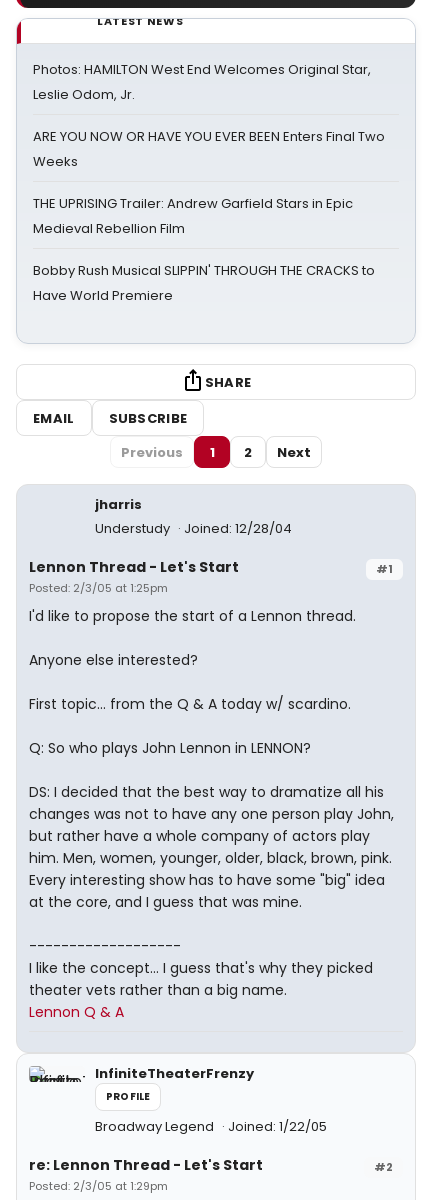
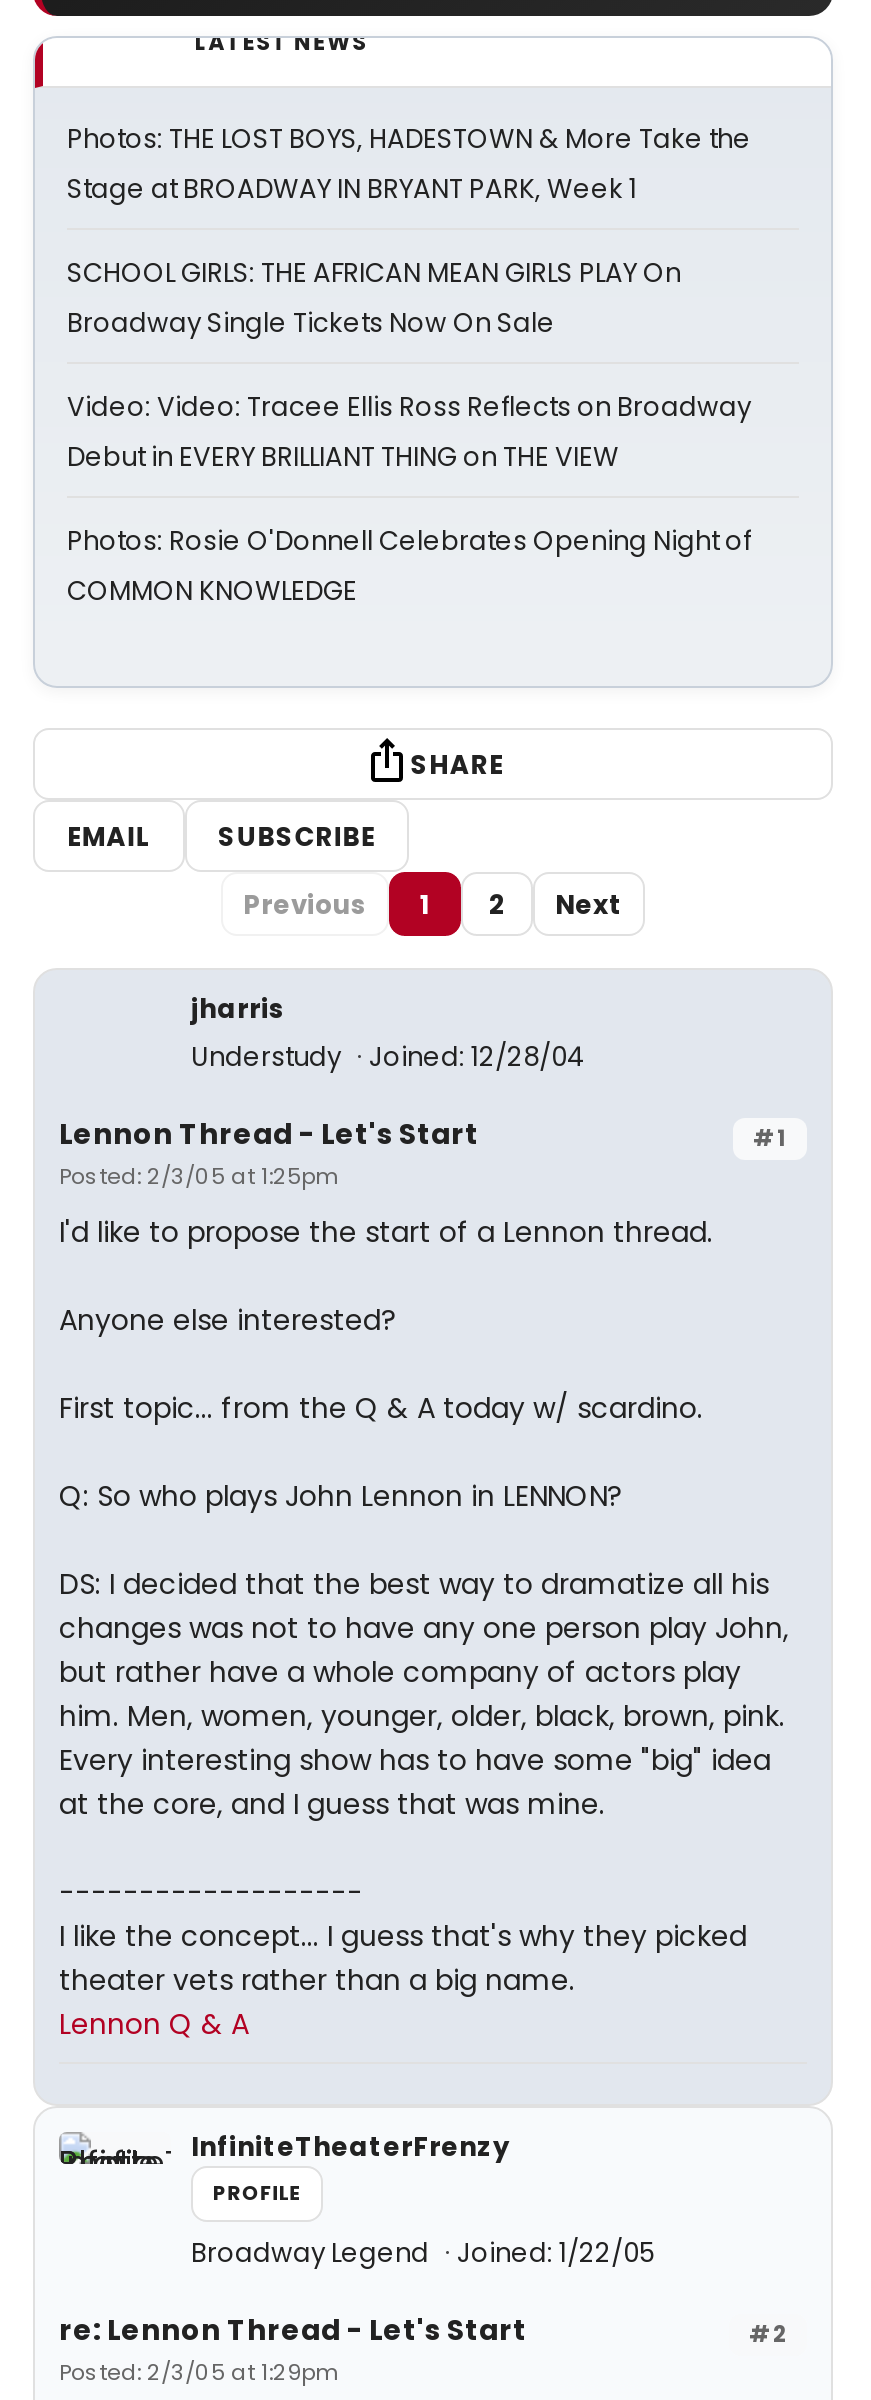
- Photos: HAMILTON West End Welcomes Original Star,
- Leslie Odom, Jr.
+ Photos: THE LOST BOYS, HADESTOWN & More Take the
+ Stage at BROADWAY IN BRYANT PARK, Week 1

- ARE YOU NOW OR HAVE YOU EVER BEEN Enters Final Two
- Weeks
+ SCHOOL GIRLS: THE AFRICAN MEAN GIRLS PLAY On
+ Broadway Single Tickets Now On Sale

- THE UPRISING Trailer: Andrew Garfield Stars in Epic
- Medieval Rebellion Film
+ Video: Video: Tracee Ellis Ross Reflects on Broadway
+ Debut in EVERY BRILLIANT THING on THE VIEW

- Bobby Rush Musical SLIPPIN' THROUGH THE CRACKS to
- Have World Premiere
+ Photos: Rosie O'Donnell Celebrates Opening Night of
+ COMMON KNOWLEDGE
